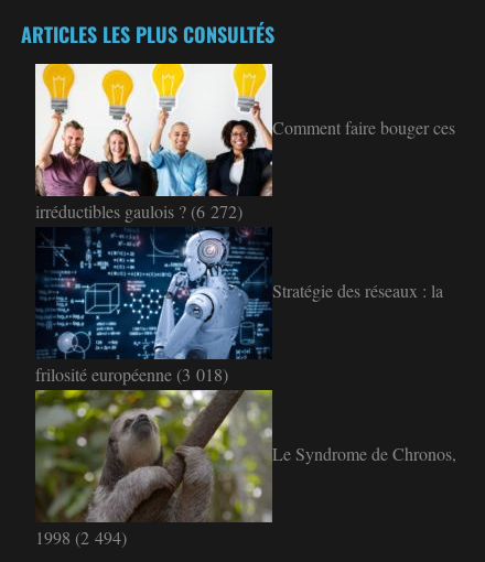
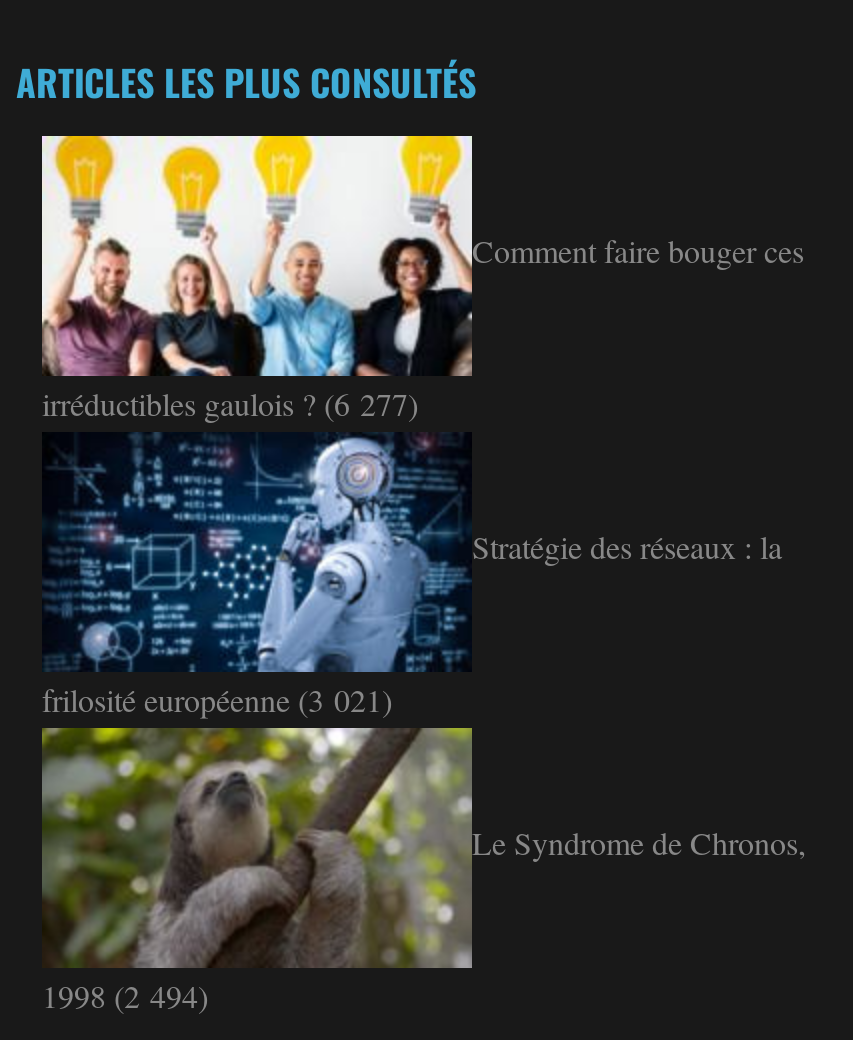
- irréductibles gaulois ? (6 272)
+ irréductibles gaulois ? (6 277)

- frilosité européenne (3 018)
+ frilosité européenne (3 021)
